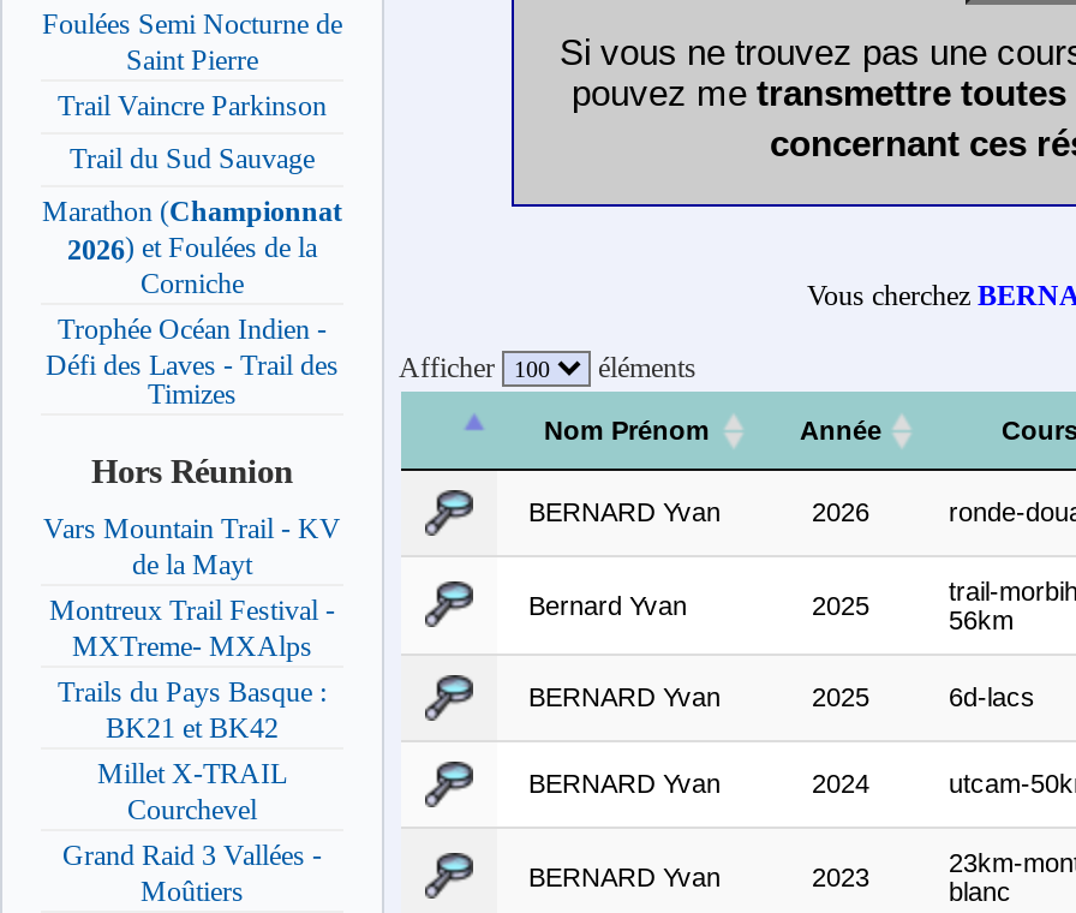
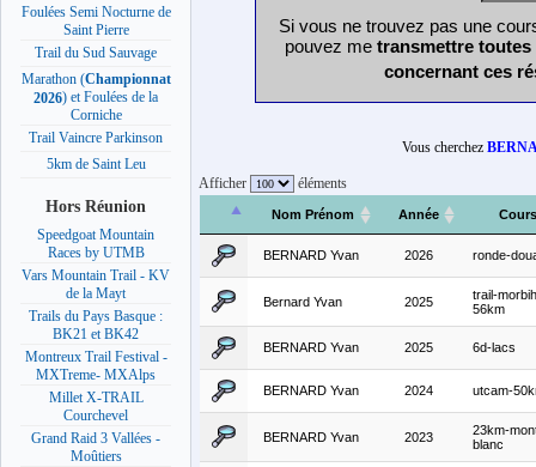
moved down: Trail Vaincre Parkinson

moved up: Trail du Sud Sauvage | Marathon (Championnat | 2026) et Foulées de la | Corniche

- Trophée Océan Indien -
- Défi des Laves - Trail des
- Timizes
+ 5km de Saint Leu

+ Speedgoat Mountain
+ Races by UTMB

moved up: Hors Réunion

moved down: Montreux Trail Festival - | MXTreme- MXAlps

moved up: Trails du Pays Basque : | BK21 et BK42
